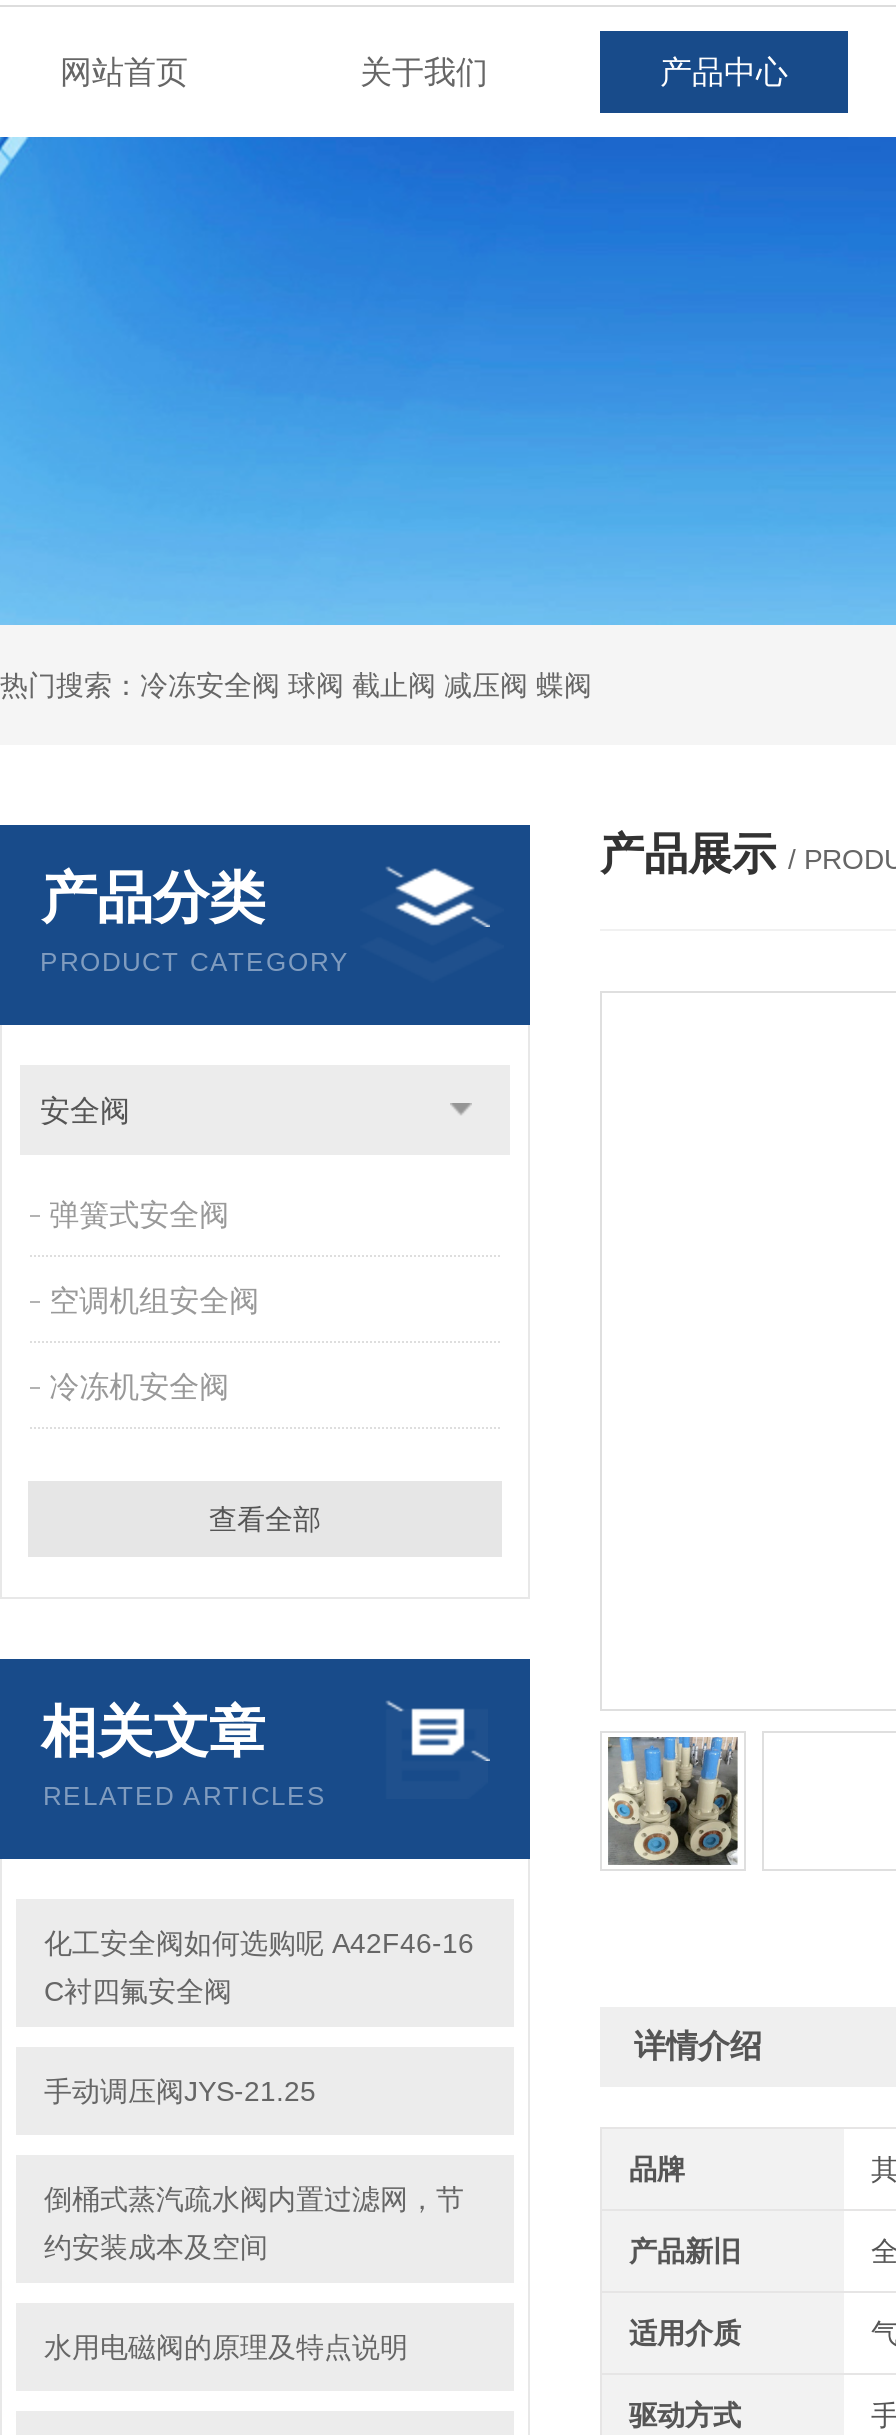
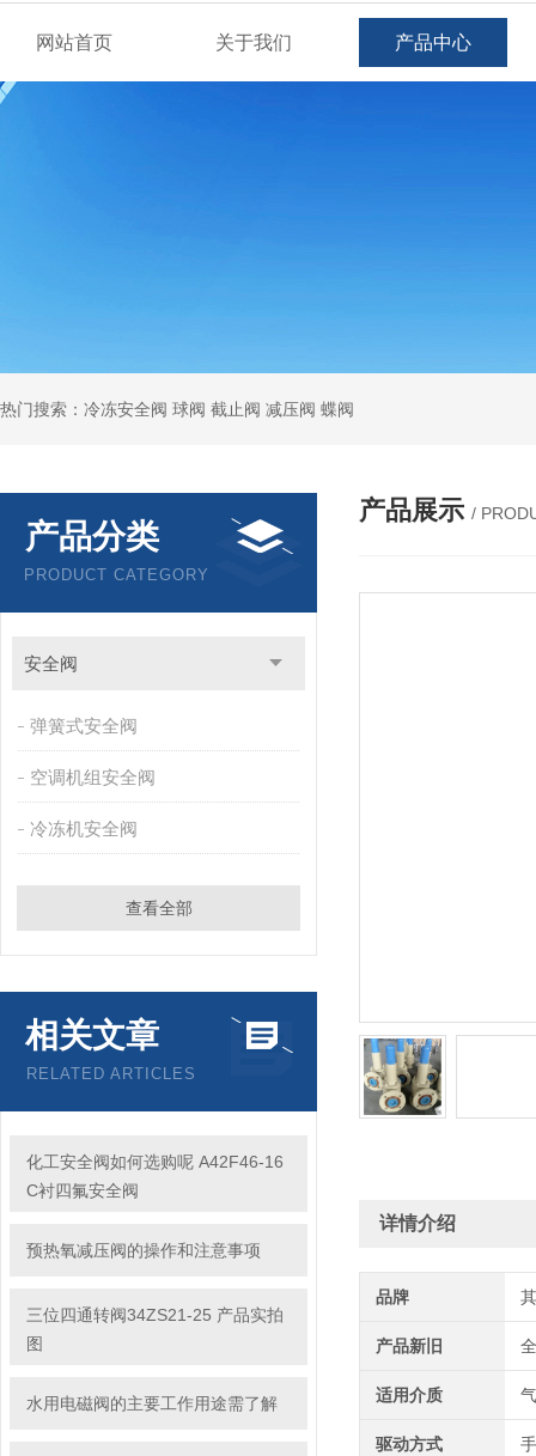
- 手动调压阀JYS-21.25
+ 预热氧减压阀的操作和注意事项

- 倒桶式蒸汽疏水阀内置过滤网，节
+ 三位四通转阀34ZS21-25 产品实拍

- 约安装成本及空间
+ 图

- 水用电磁阀的原理及特点说明
+ 水用电磁阀的主要工作用途需了解
